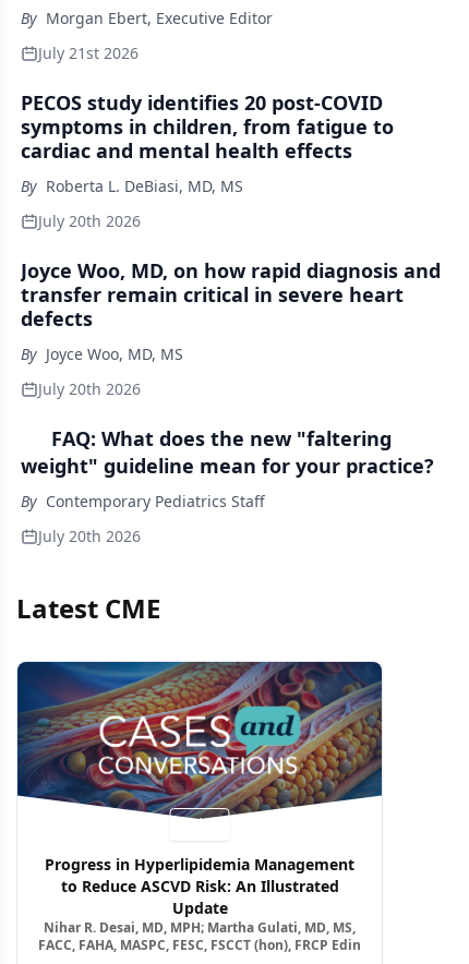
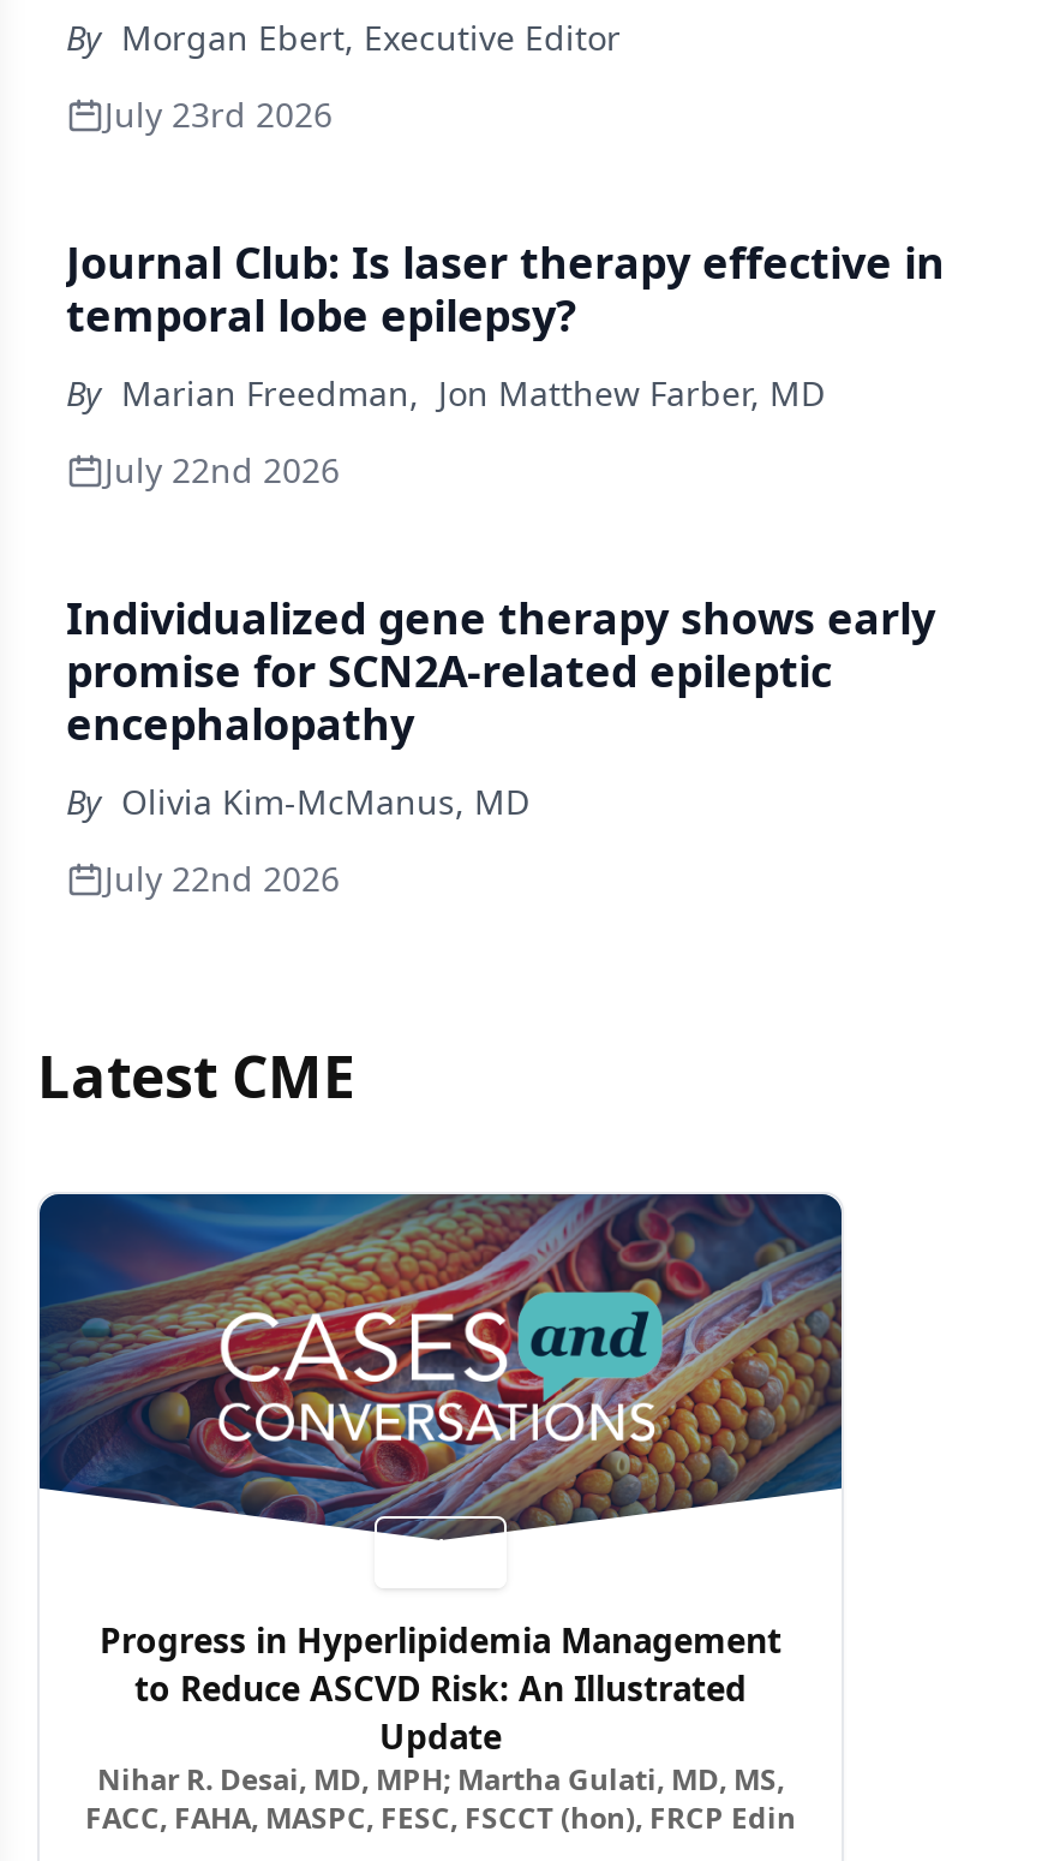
- July 21st 2026
- PECOS study identifies 20 post-COVID
- symptoms in children, from fatigue to
- cardiac and mental health effects
- By Roberta L. DeBiasi, MD, MS
- July 20th 2026
- Joyce Woo, MD, on how rapid diagnosis and
- transfer remain critical in severe heart
- defects
- By Joyce Woo, MD, MS
- July 20th 2026
- FAQ: What does the new "faltering
- weight" guideline mean for your practice?
- By Contemporary Pediatrics Staff
- July 20th 2026
+ July 23rd 2026
+ Journal Club: Is laser therapy effective in
+ temporal lobe epilepsy?
+ By Marian Freedman, Jon Matthew Farber, MD
+ July 22nd 2026
+ Individualized gene therapy shows early
+ promise for SCN2A-related epileptic
+ encephalopathy
+ By Olivia Kim-McManus, MD
+ July 22nd 2026
